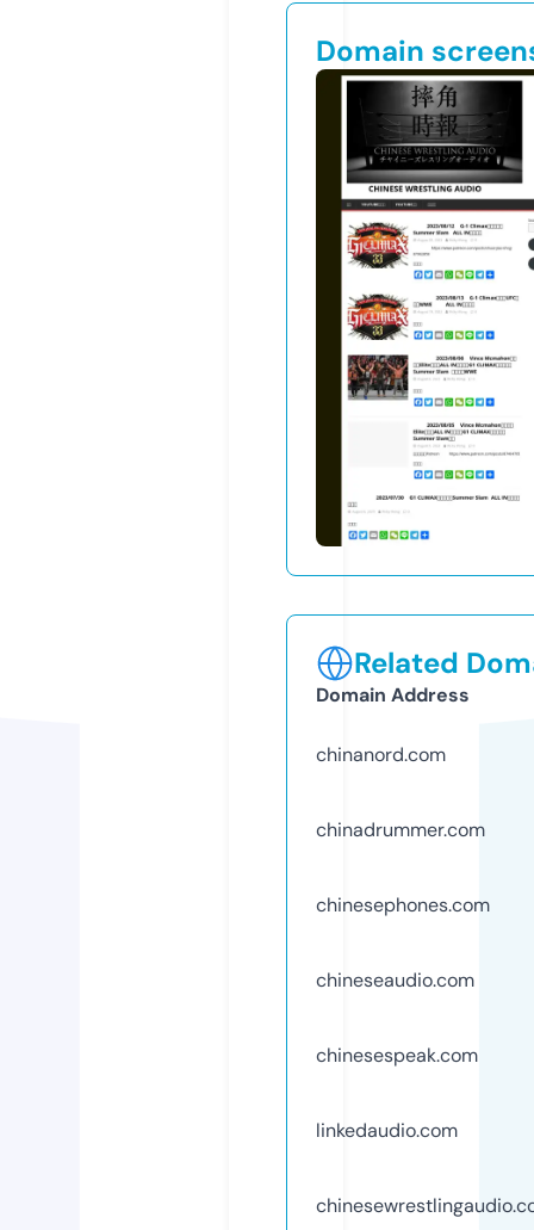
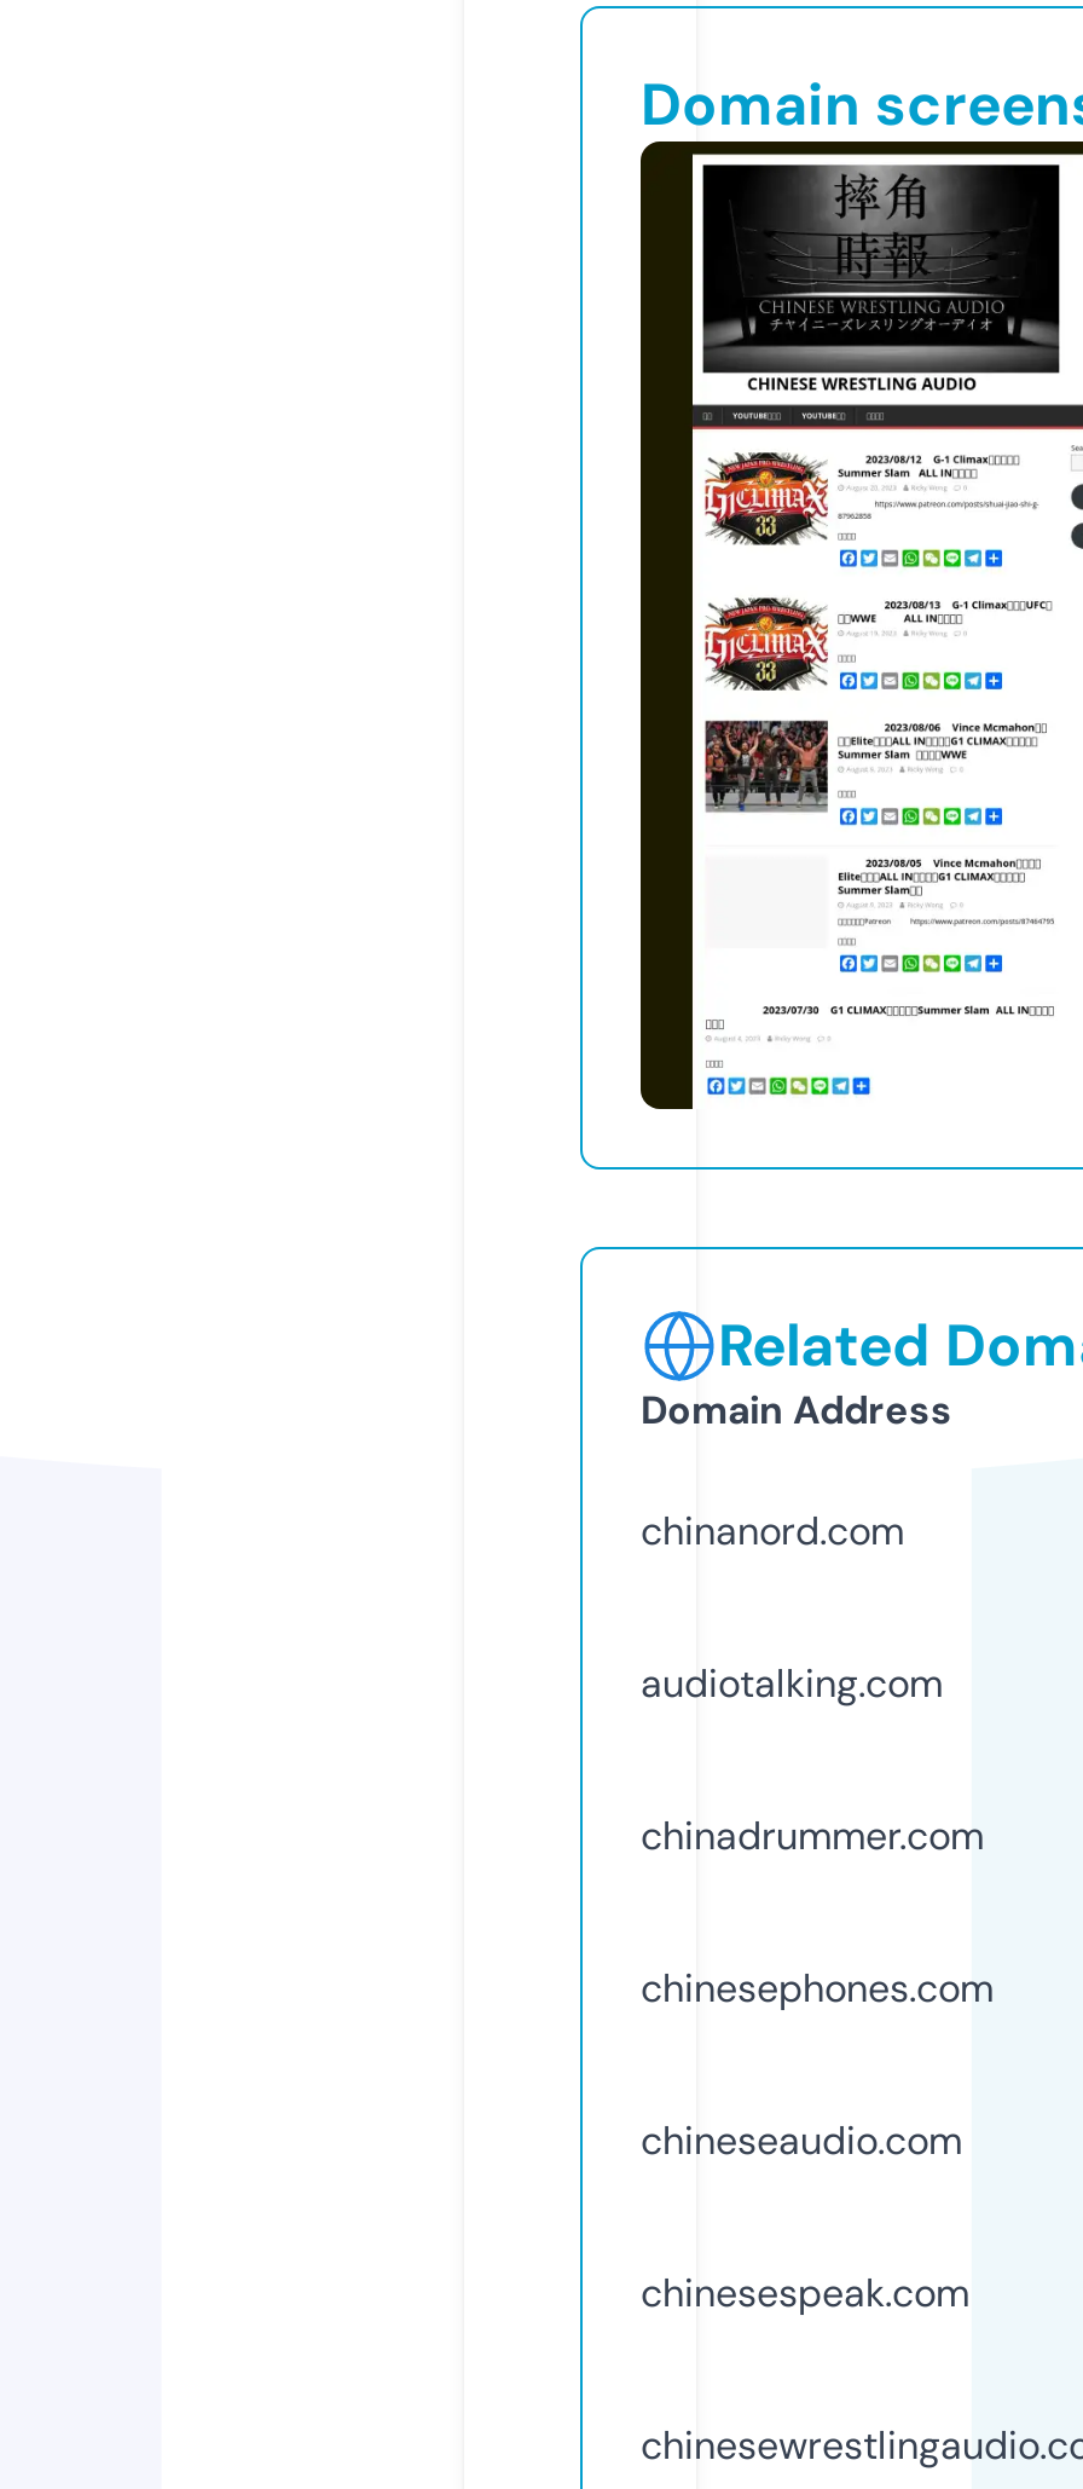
+ audiotalking.com

moved down: chinadrummer.com | chinesephones.com | chineseaudio.com | chinesespeak.com

- linkedaudio.com
